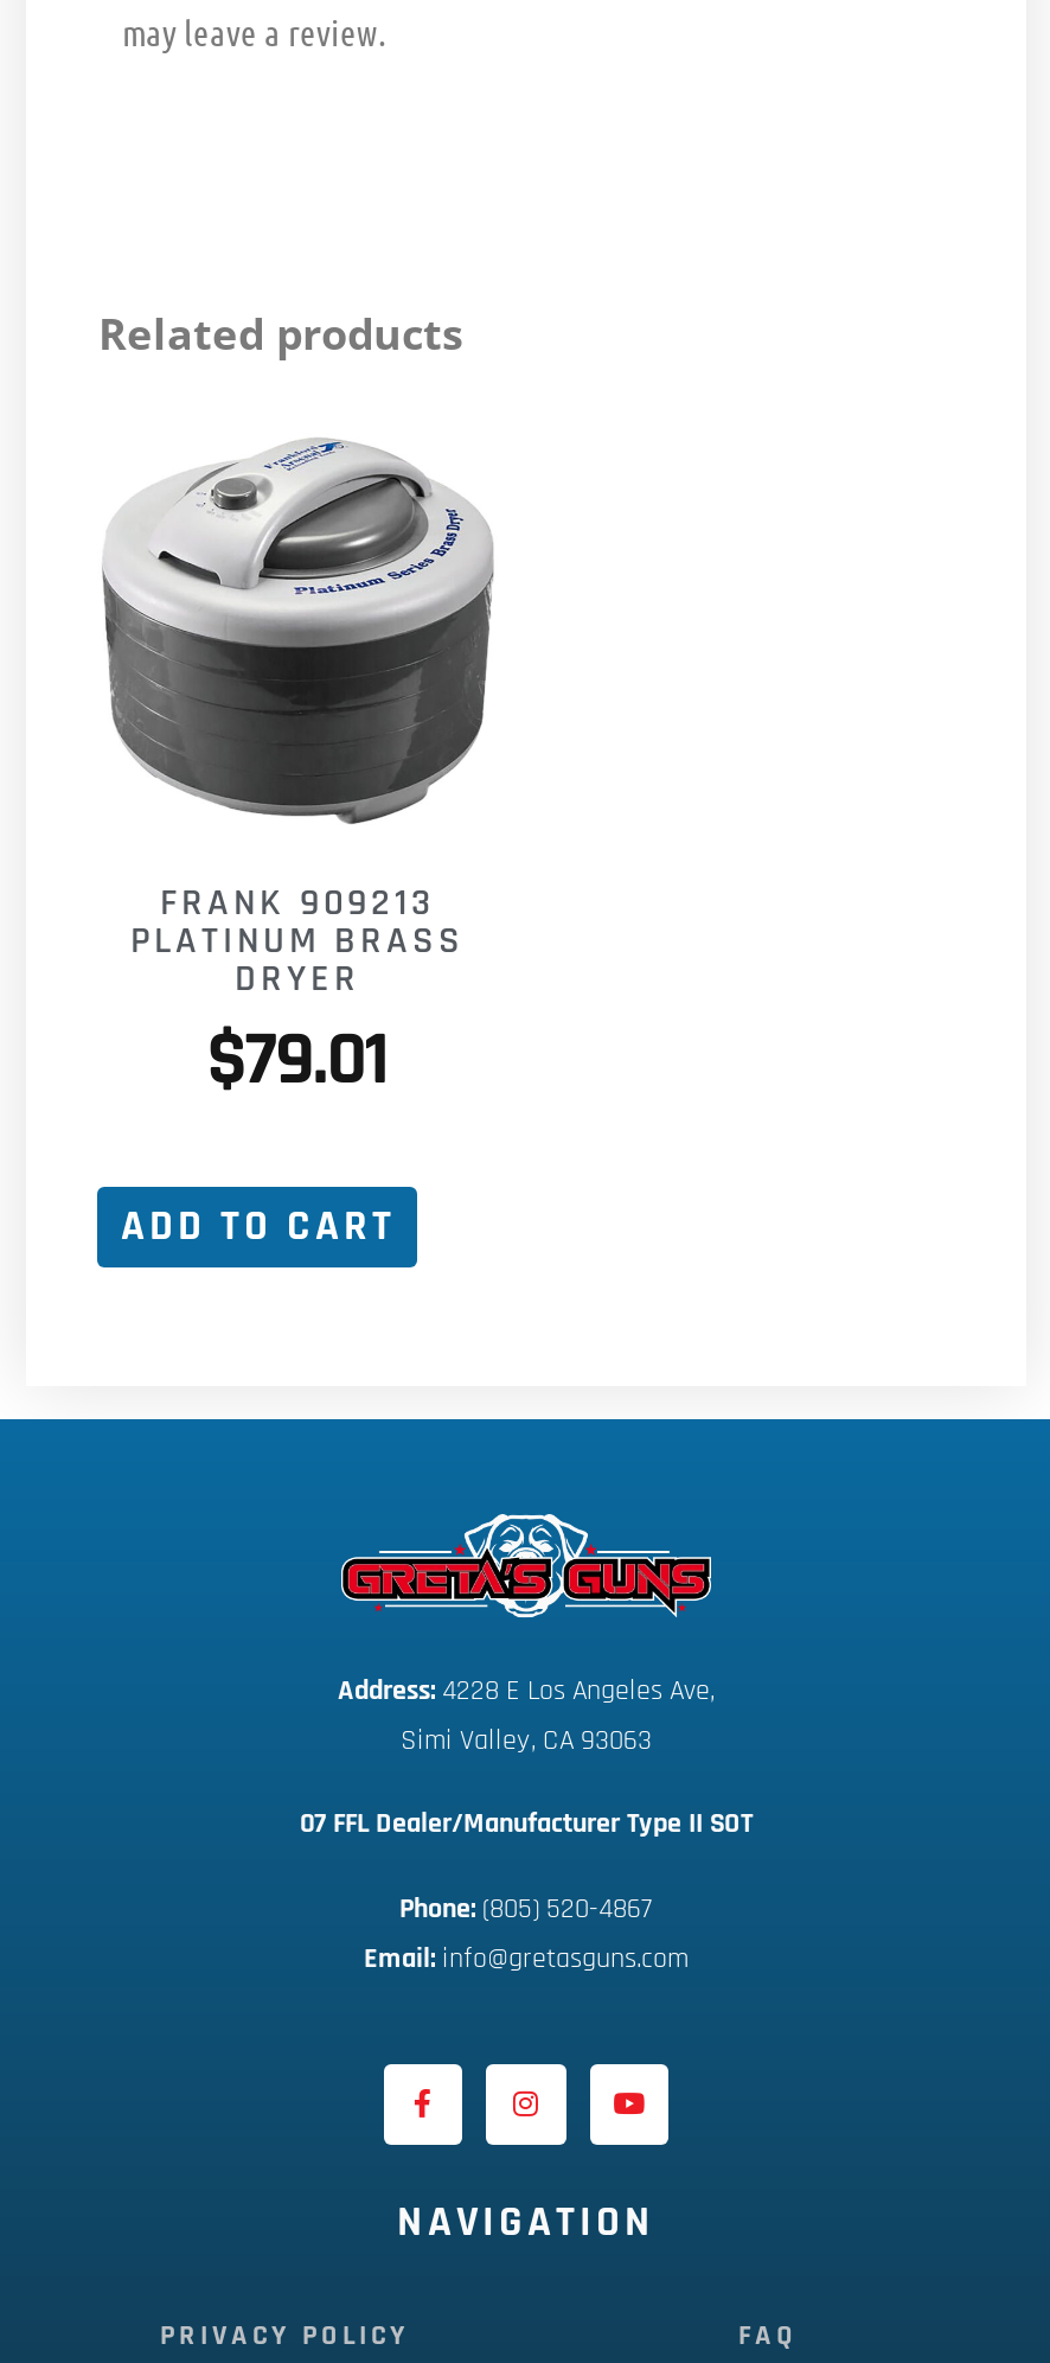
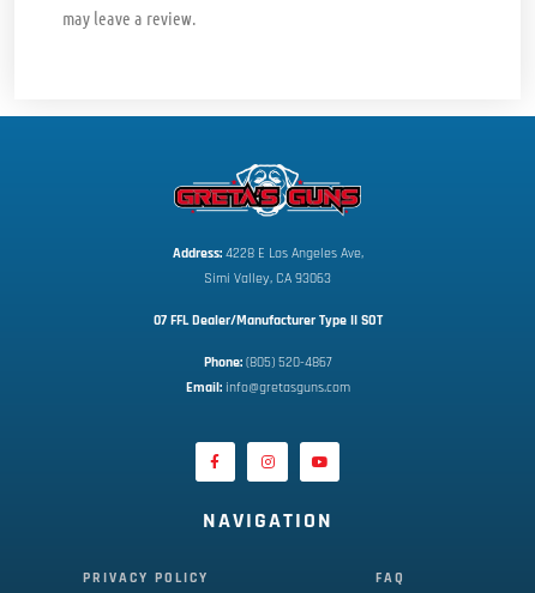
- Related products

- [image]
- FRANK 909213
- PLATINUM BRASS
- DRYER
- $79.01
- ADD TO CART
